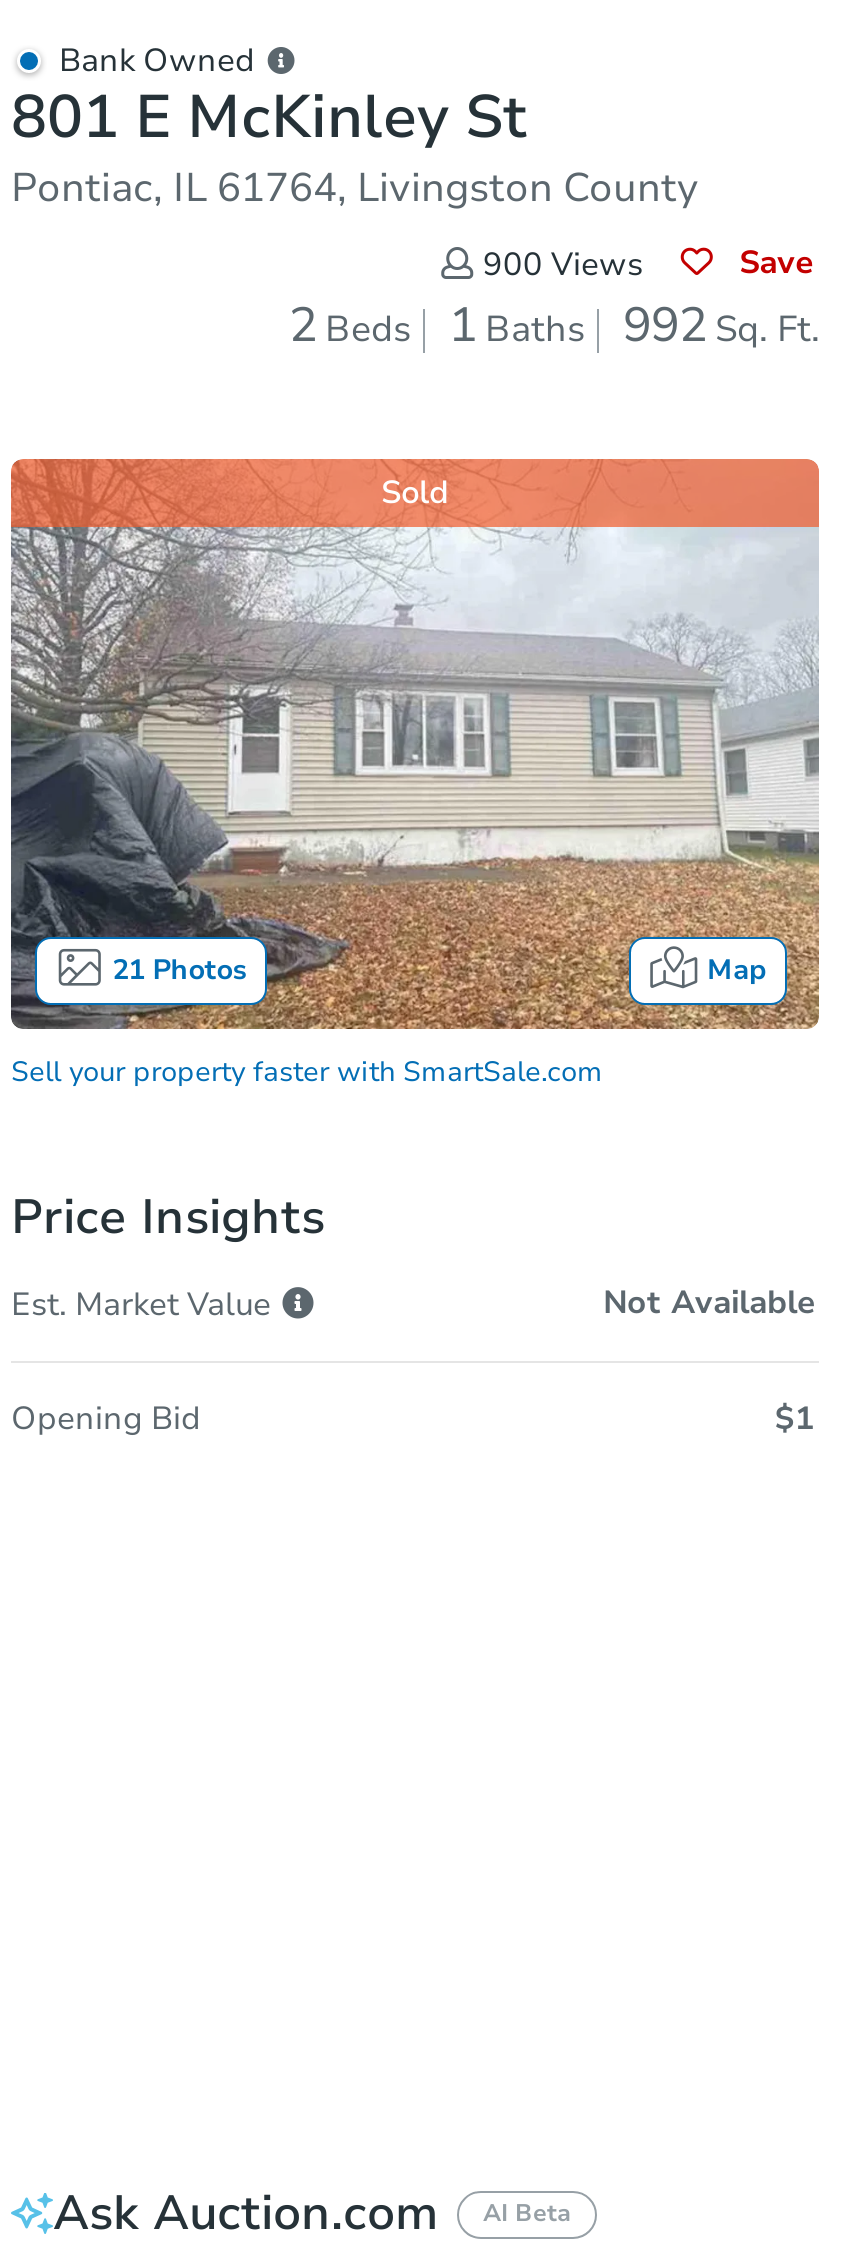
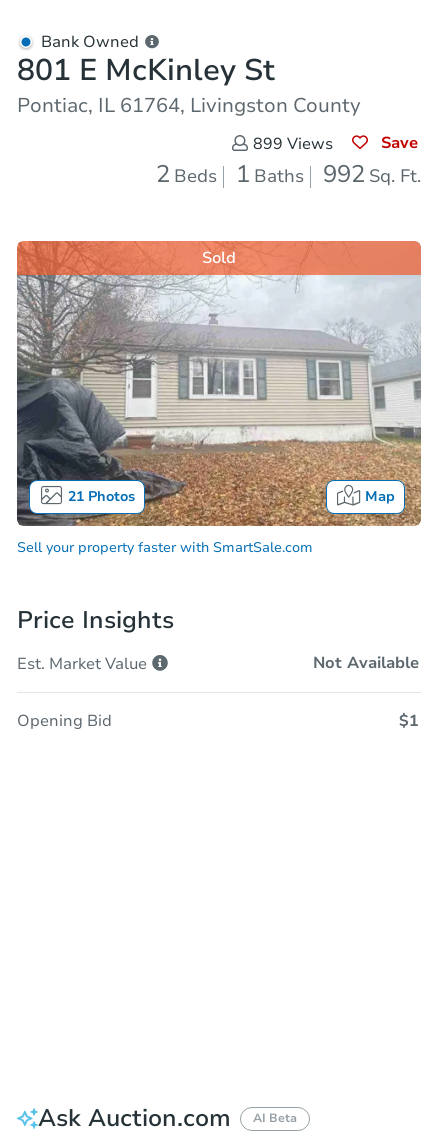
- 900 Views
+ 899 Views
